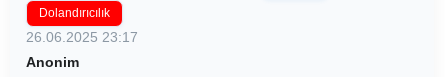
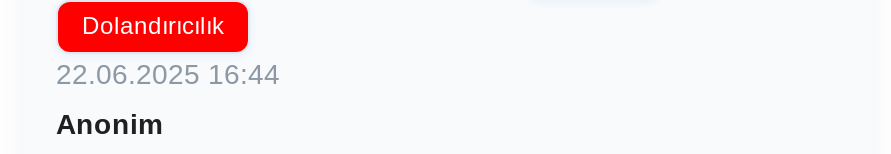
- 26.06.2025 23:17
+ 22.06.2025 16:44
